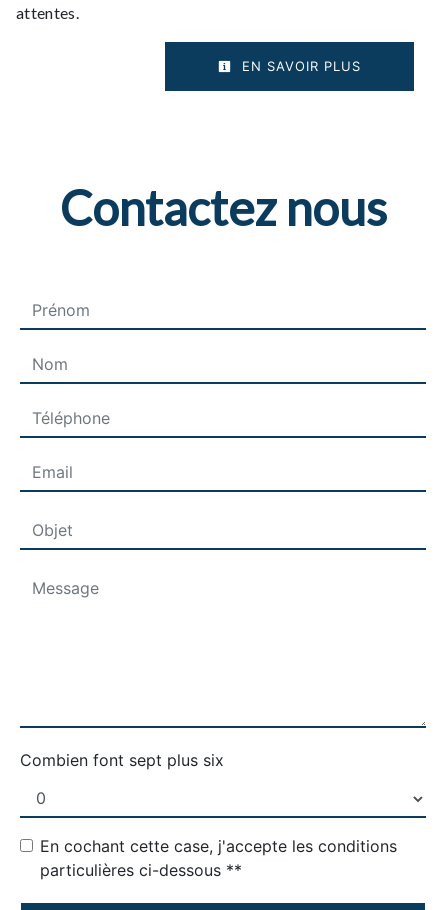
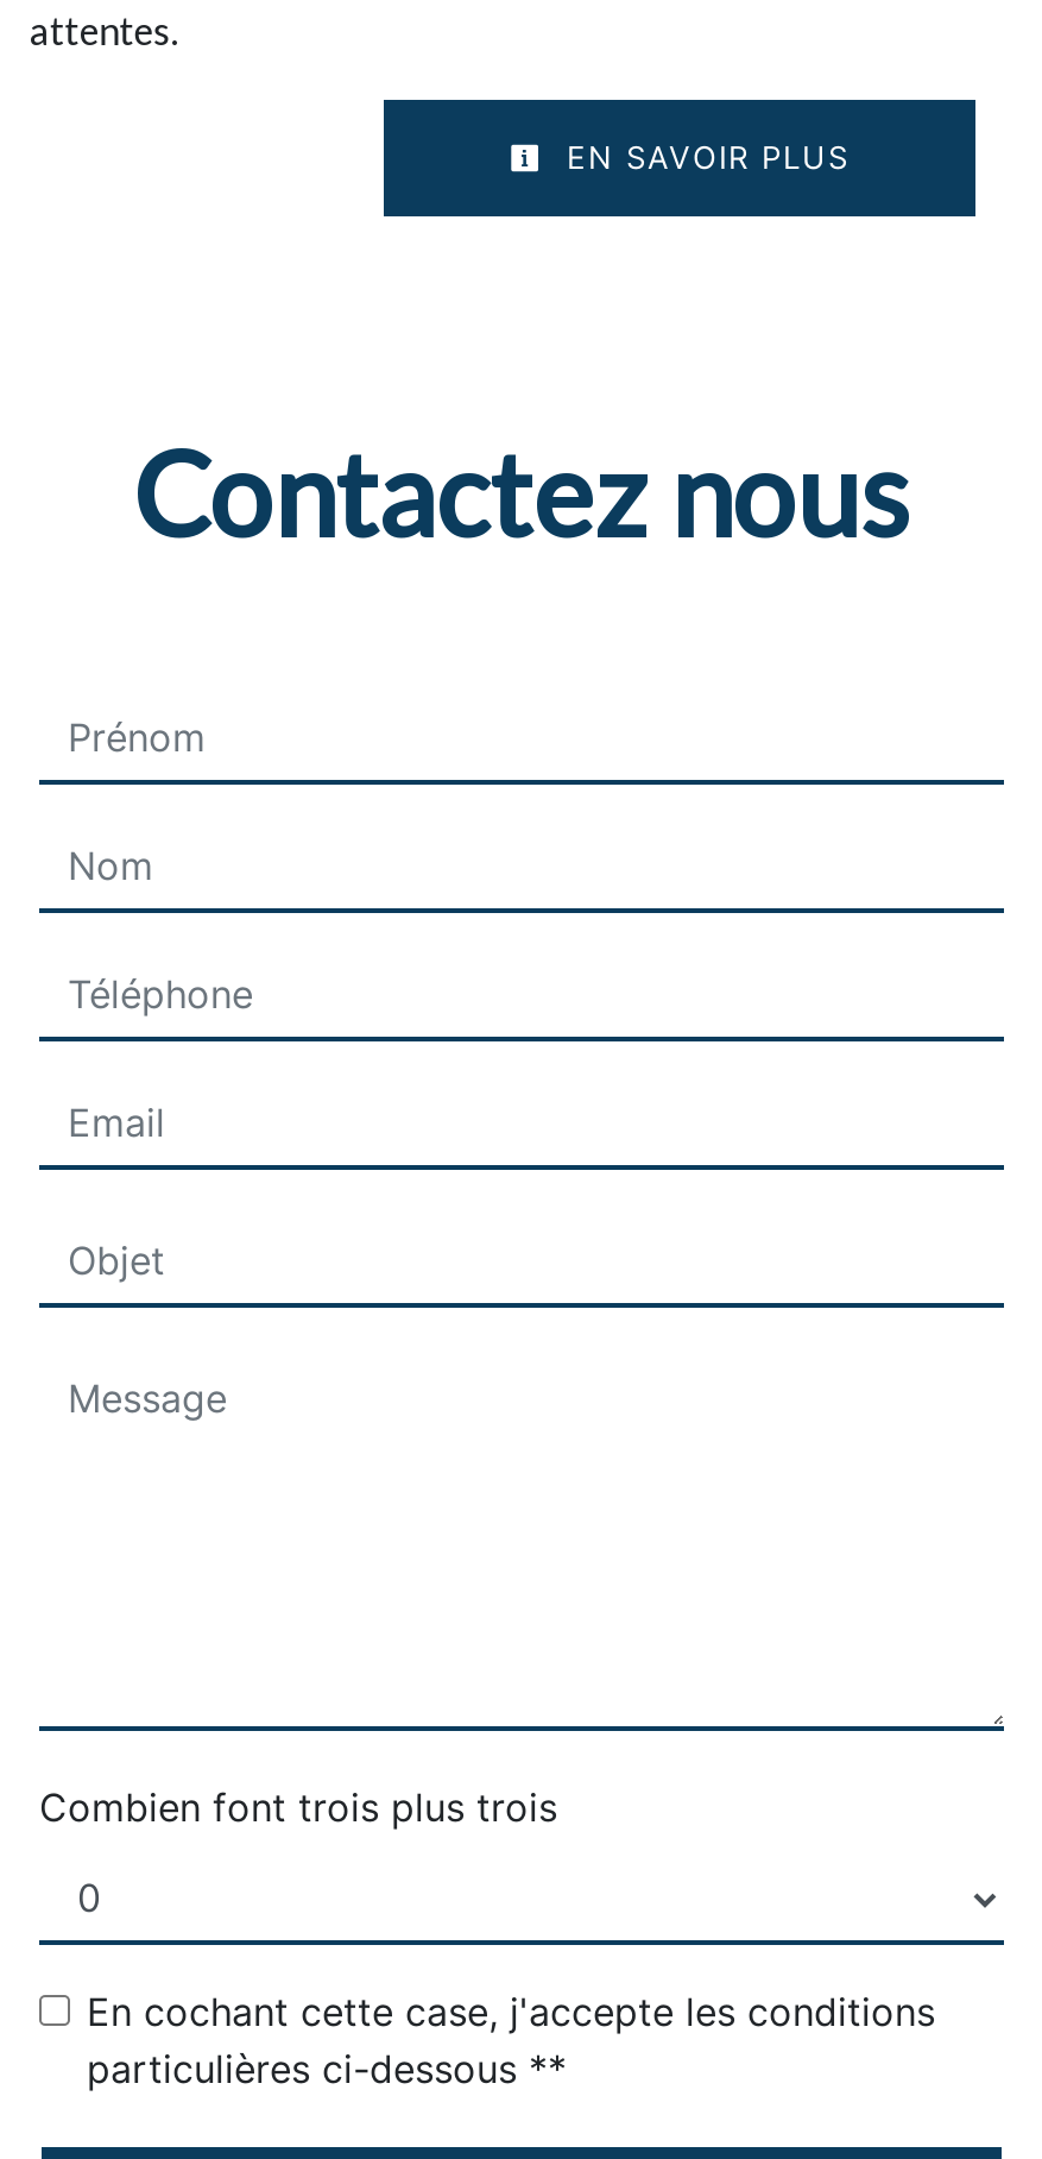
- Combien font sept plus six
+ Combien font trois plus trois
